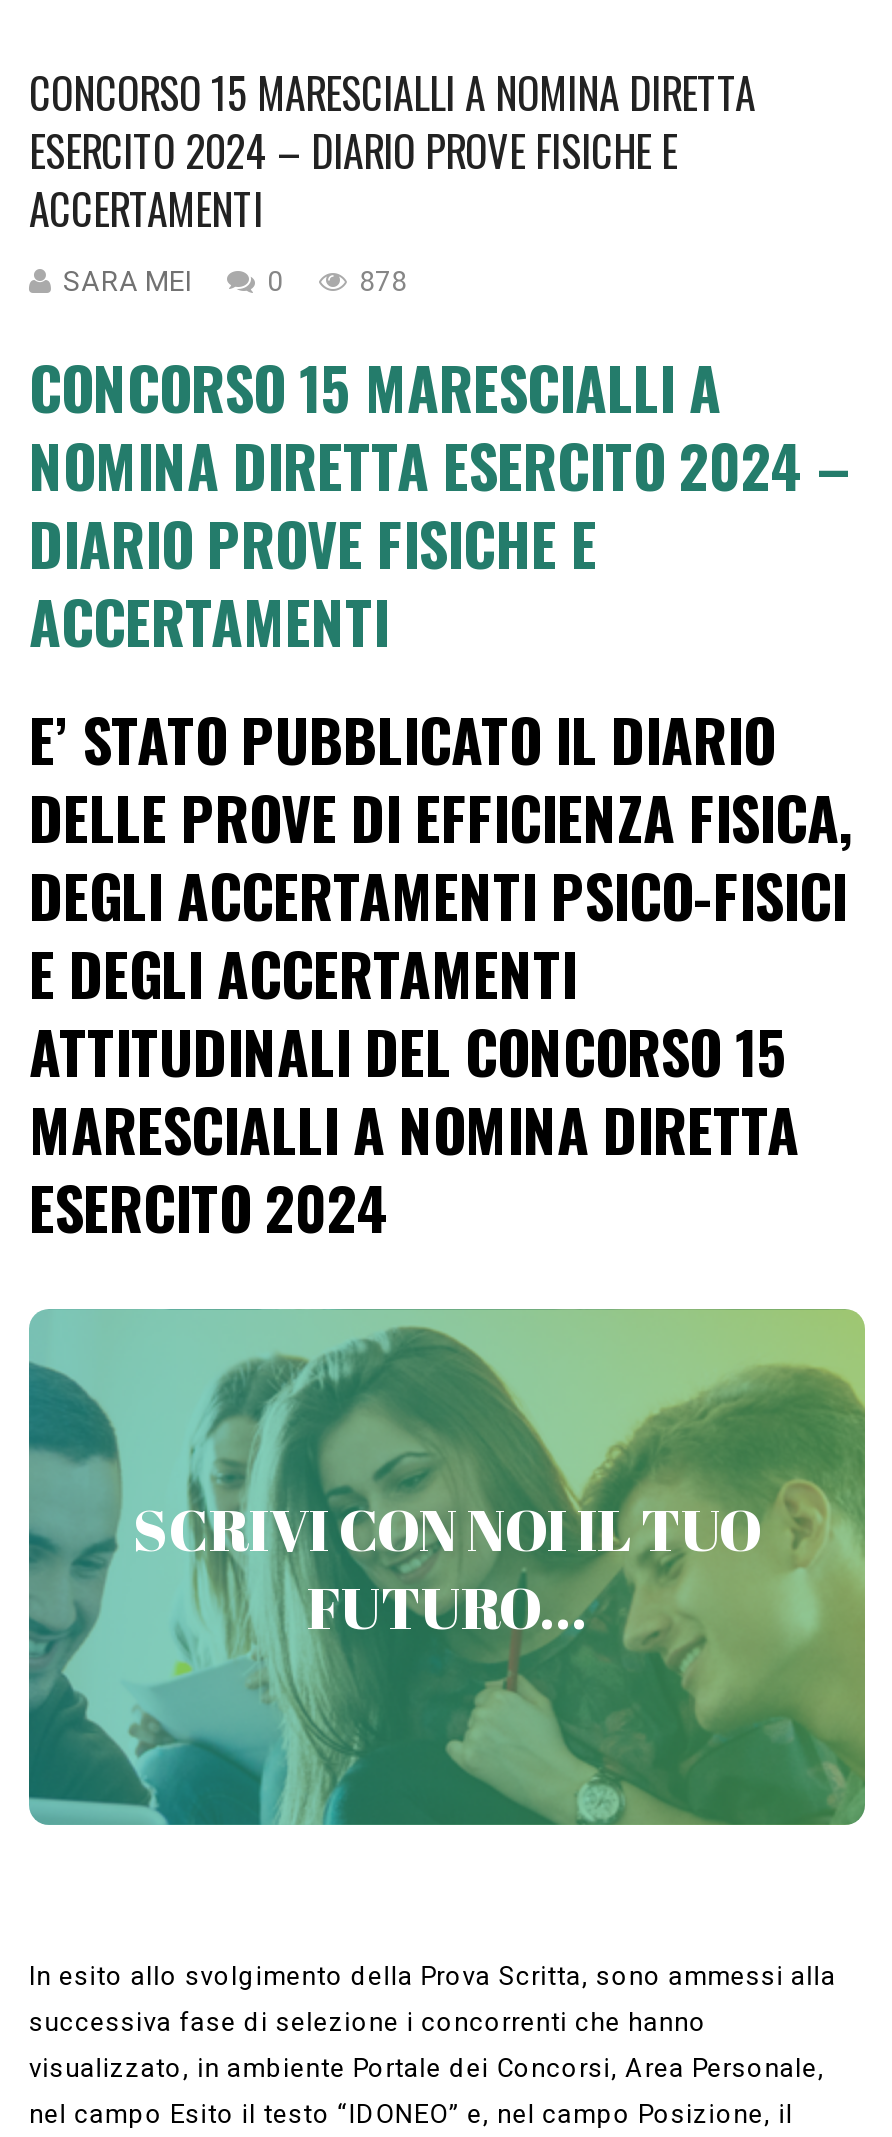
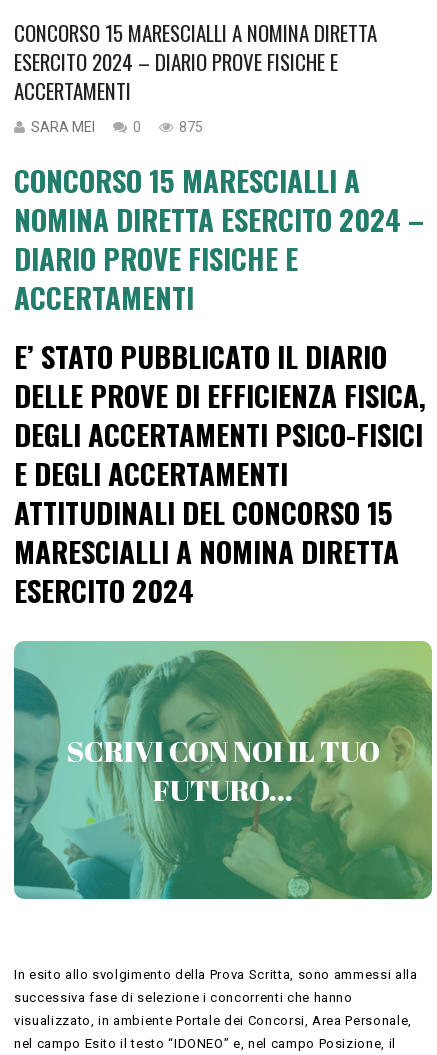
- 878
+ 875
